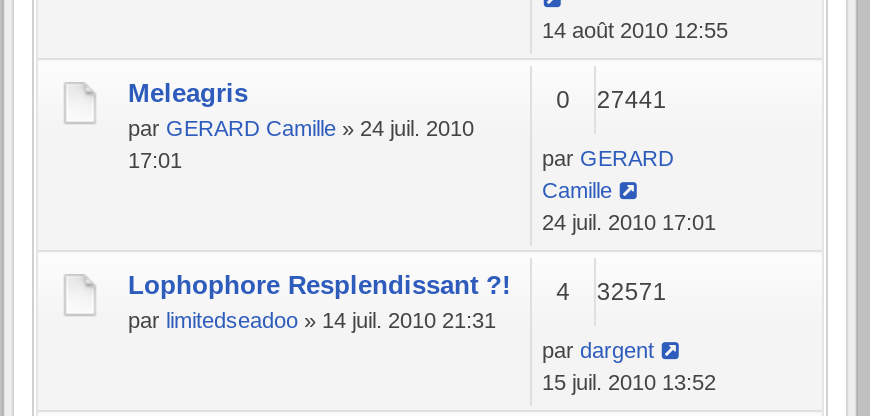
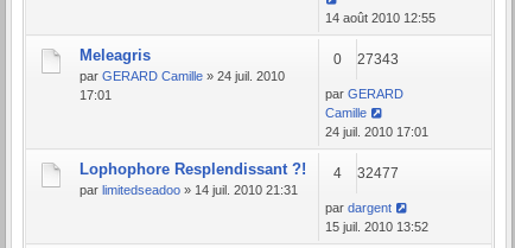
- 0 27441
+ 0 27343

- Lophophore Resplendissant ?! 4 32571
+ Lophophore Resplendissant ?! 4 32477
